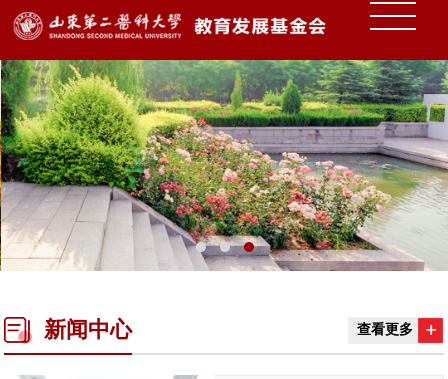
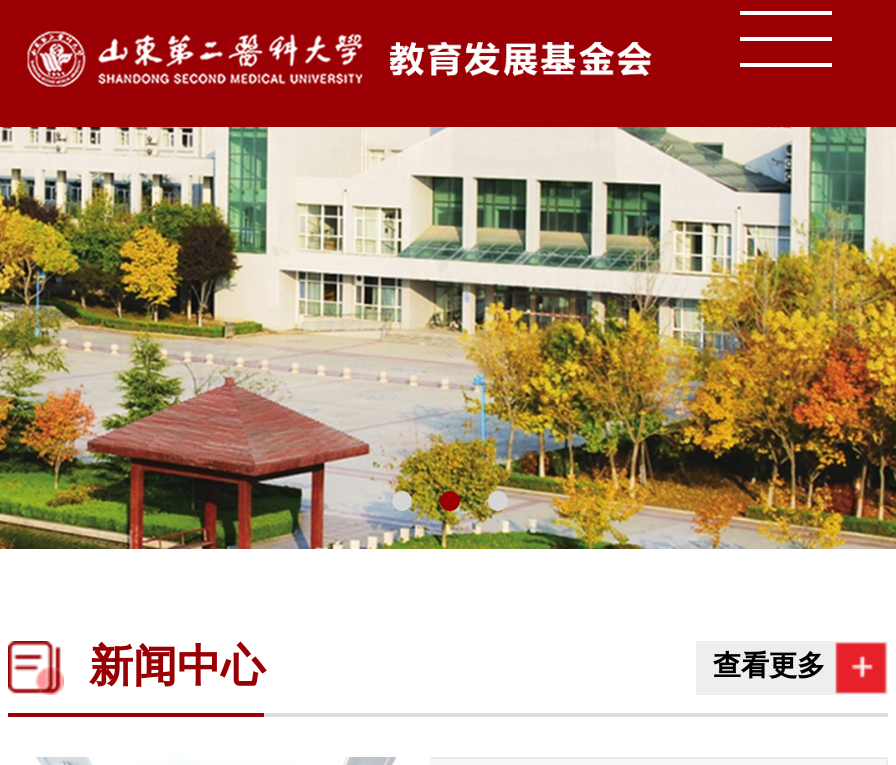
- [image]
+ [image]
